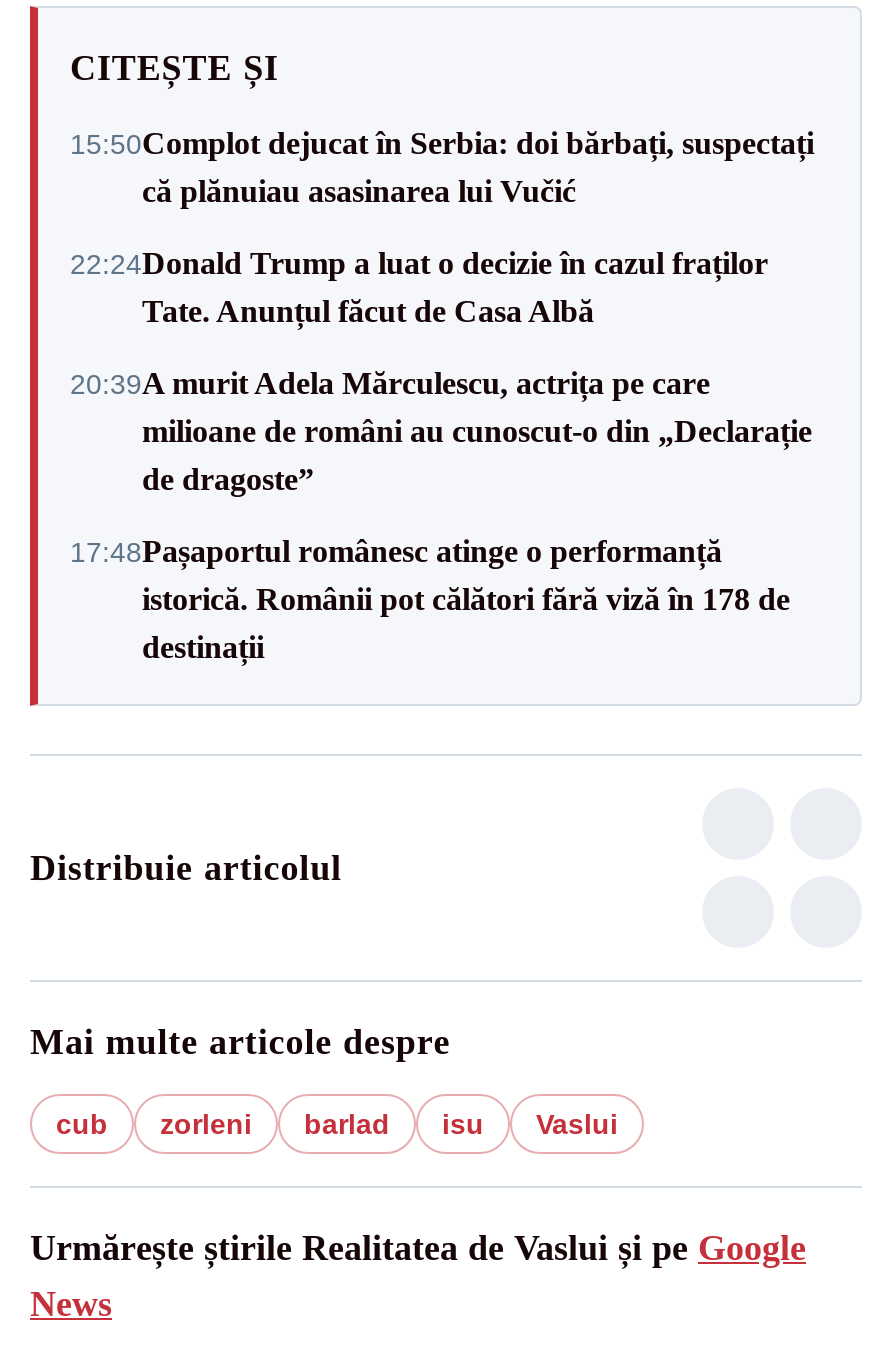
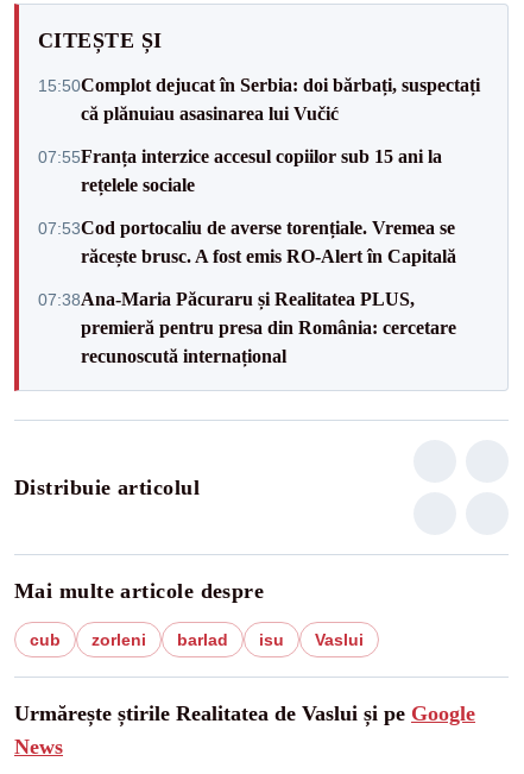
- 22:24Donald Trump a luat o decizie în cazul fraților
- Tate. Anunțul făcut de Casa Albă
+ 07:55Franța interzice accesul copiilor sub 15 ani la
+ rețelele sociale

- 20:39A murit Adela Mărculescu, actrița pe care
- milioane de români au cunoscut-o din „Declarație
- de dragoste”
+ 07:53Cod portocaliu de averse torențiale. Vremea se
+ răcește brusc. A fost emis RO-Alert în Capitală

- 17:48Pașaportul românesc atinge o performanță
- istorică. Românii pot călători fără viză în 178 de
- destinații
+ 07:38Ana-Maria Păcuraru și Realitatea PLUS,
+ premieră pentru presa din România: cercetare
+ recunoscută internațional
